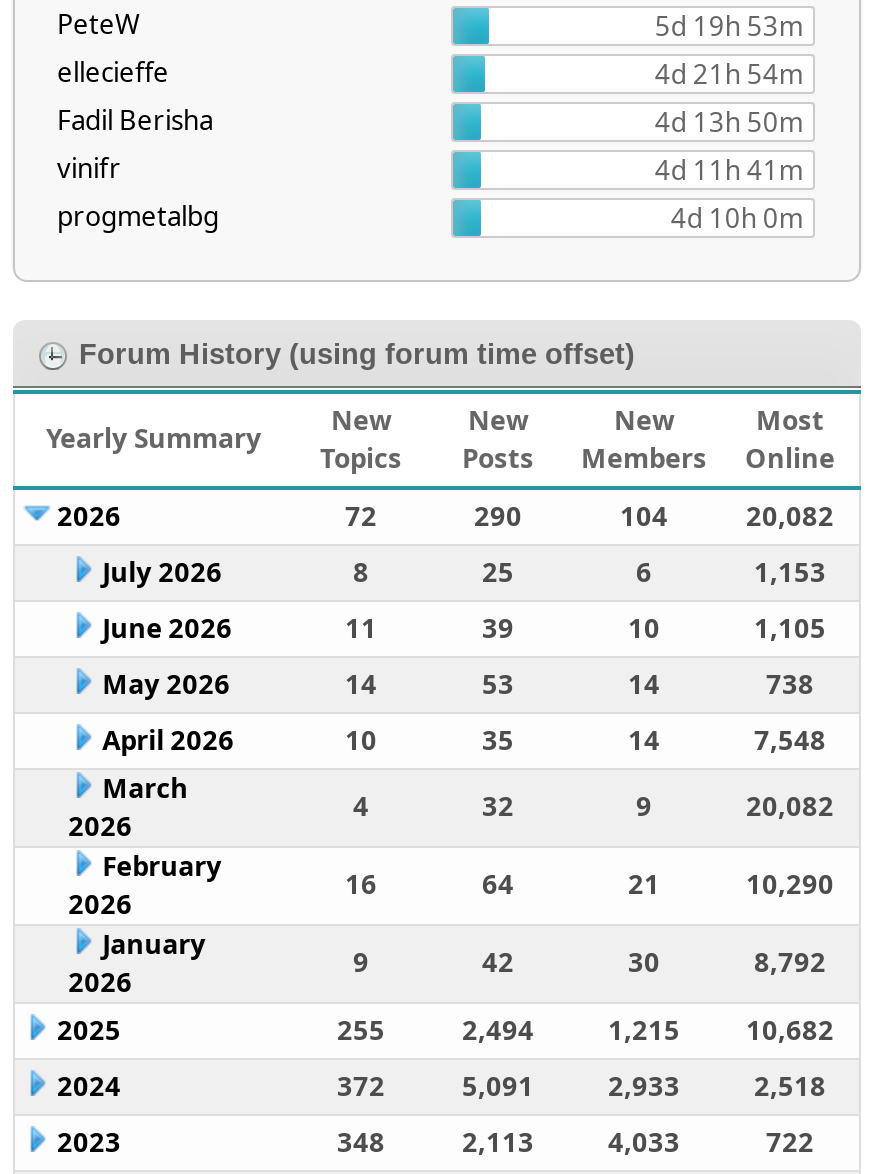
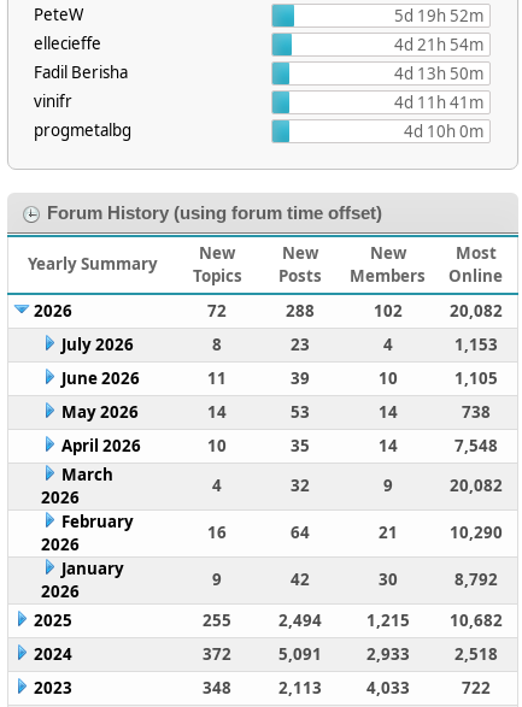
- 5d 19h 53m
+ 5d 19h 52m

- 290
+ 288

- 104
+ 102

- 25
+ 23

- 6
+ 4
